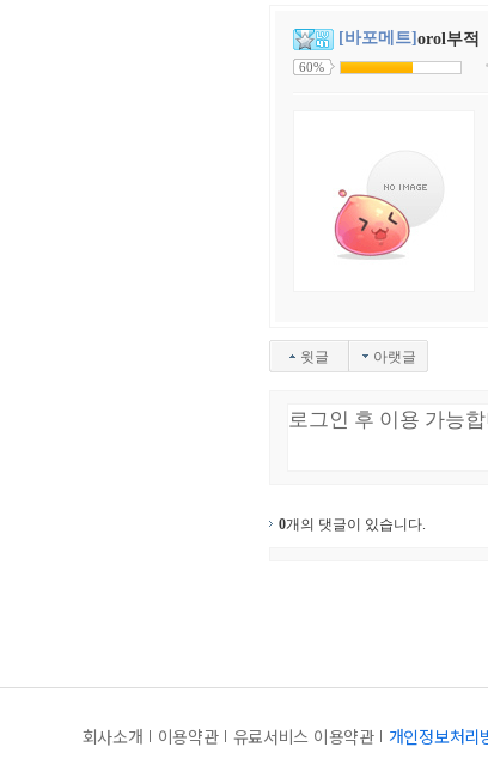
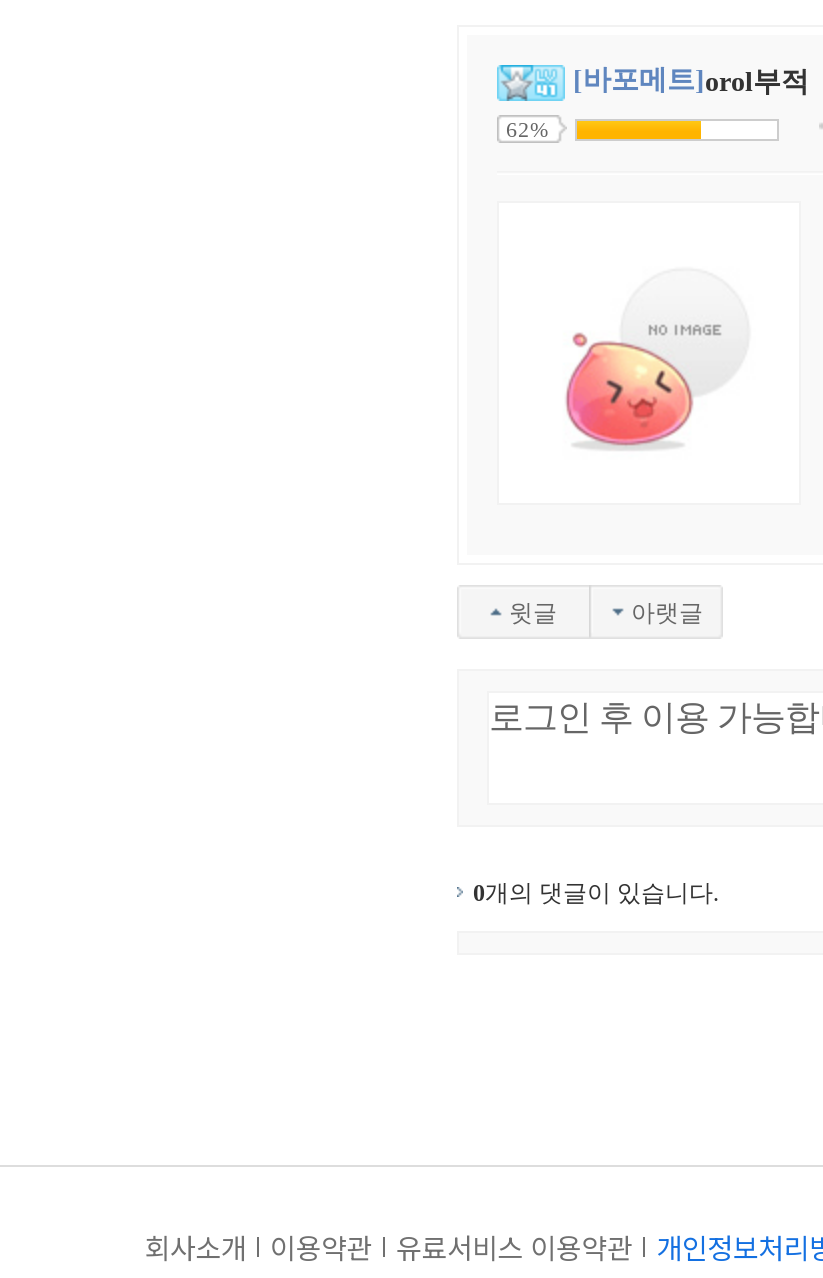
- 60%
+ 62%
